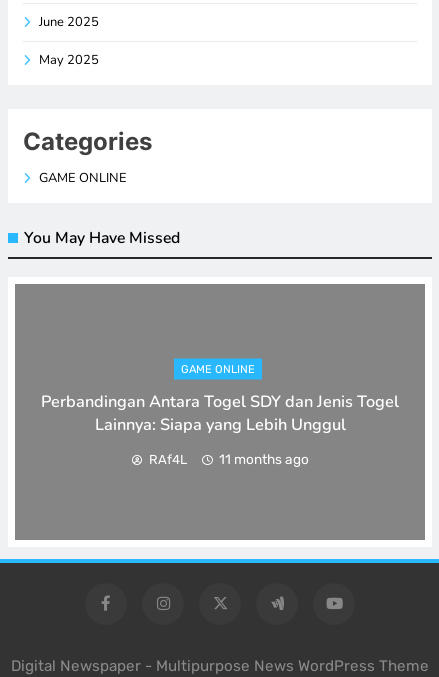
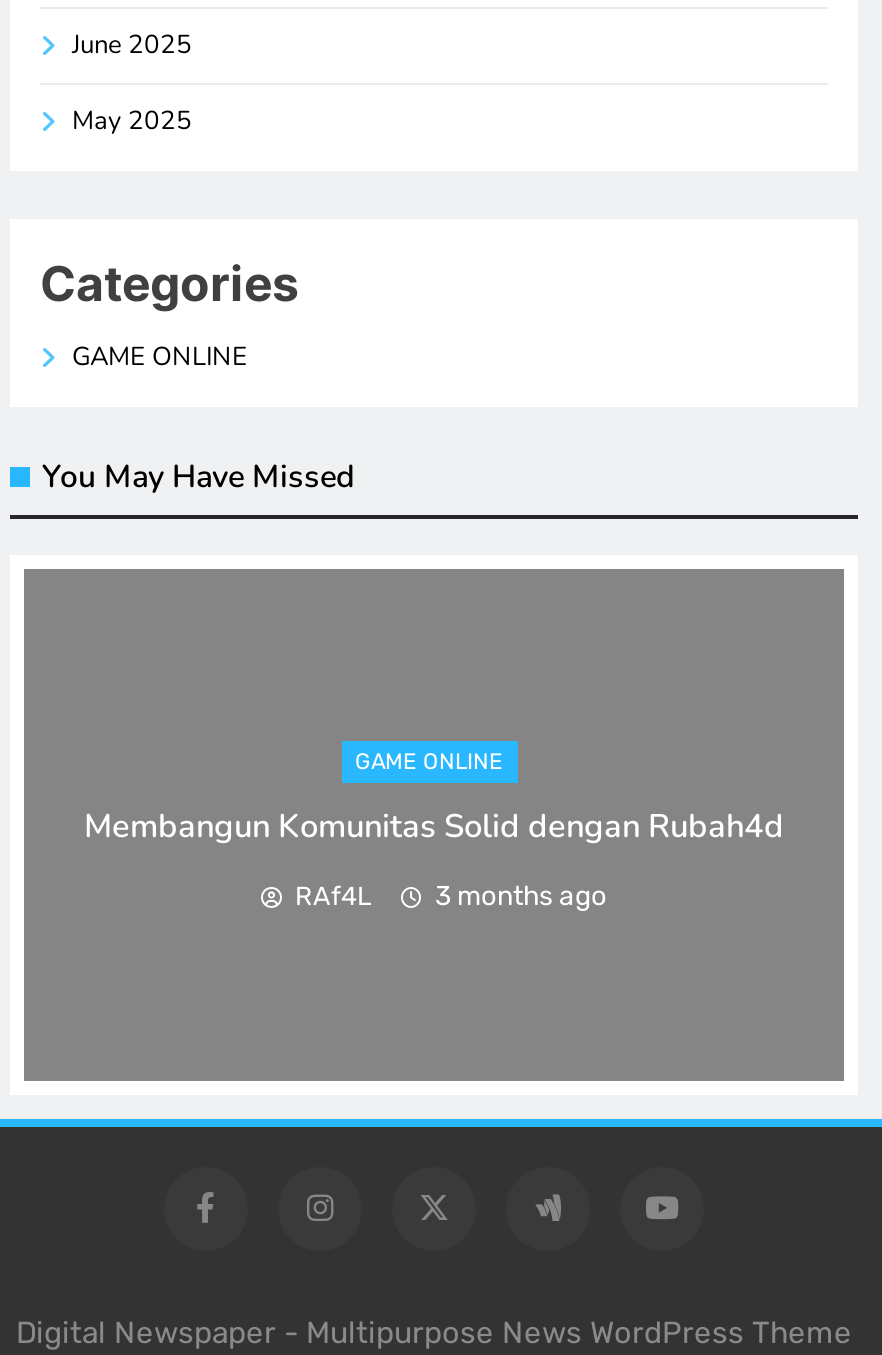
- Perbandingan Antara Togel SDY dan Jenis Togel
- Lainnya: Siapa yang Lebih Unggul
+ Membangun Komunitas Solid dengan Rubah4d

- 11 months ago
+ 3 months ago
